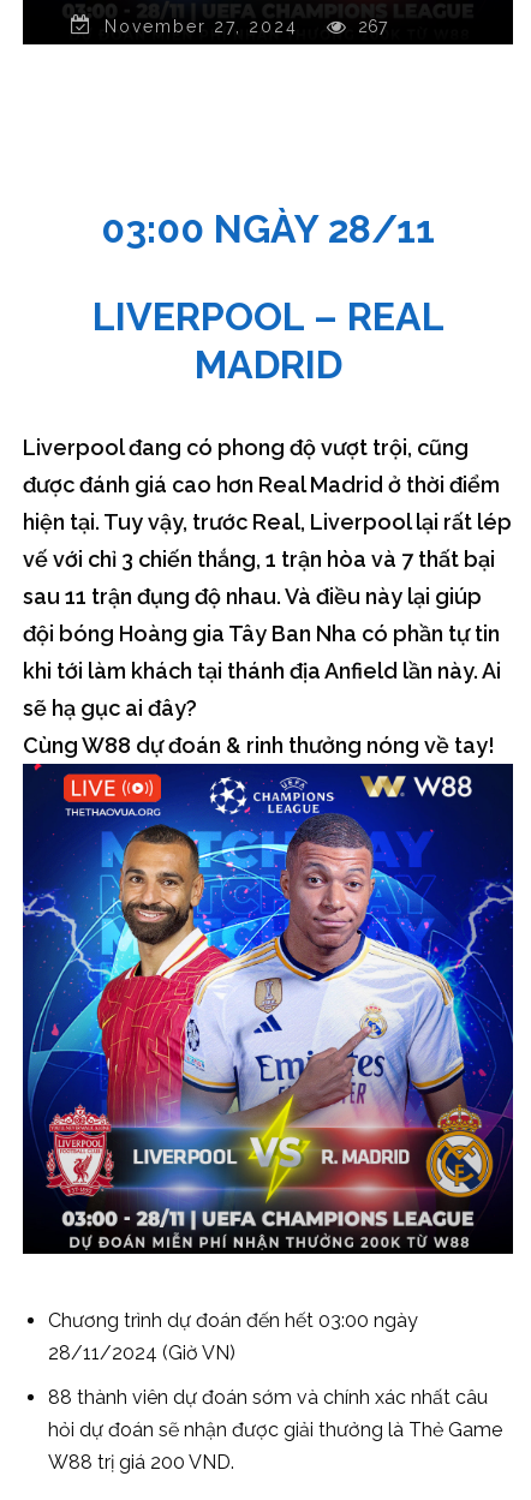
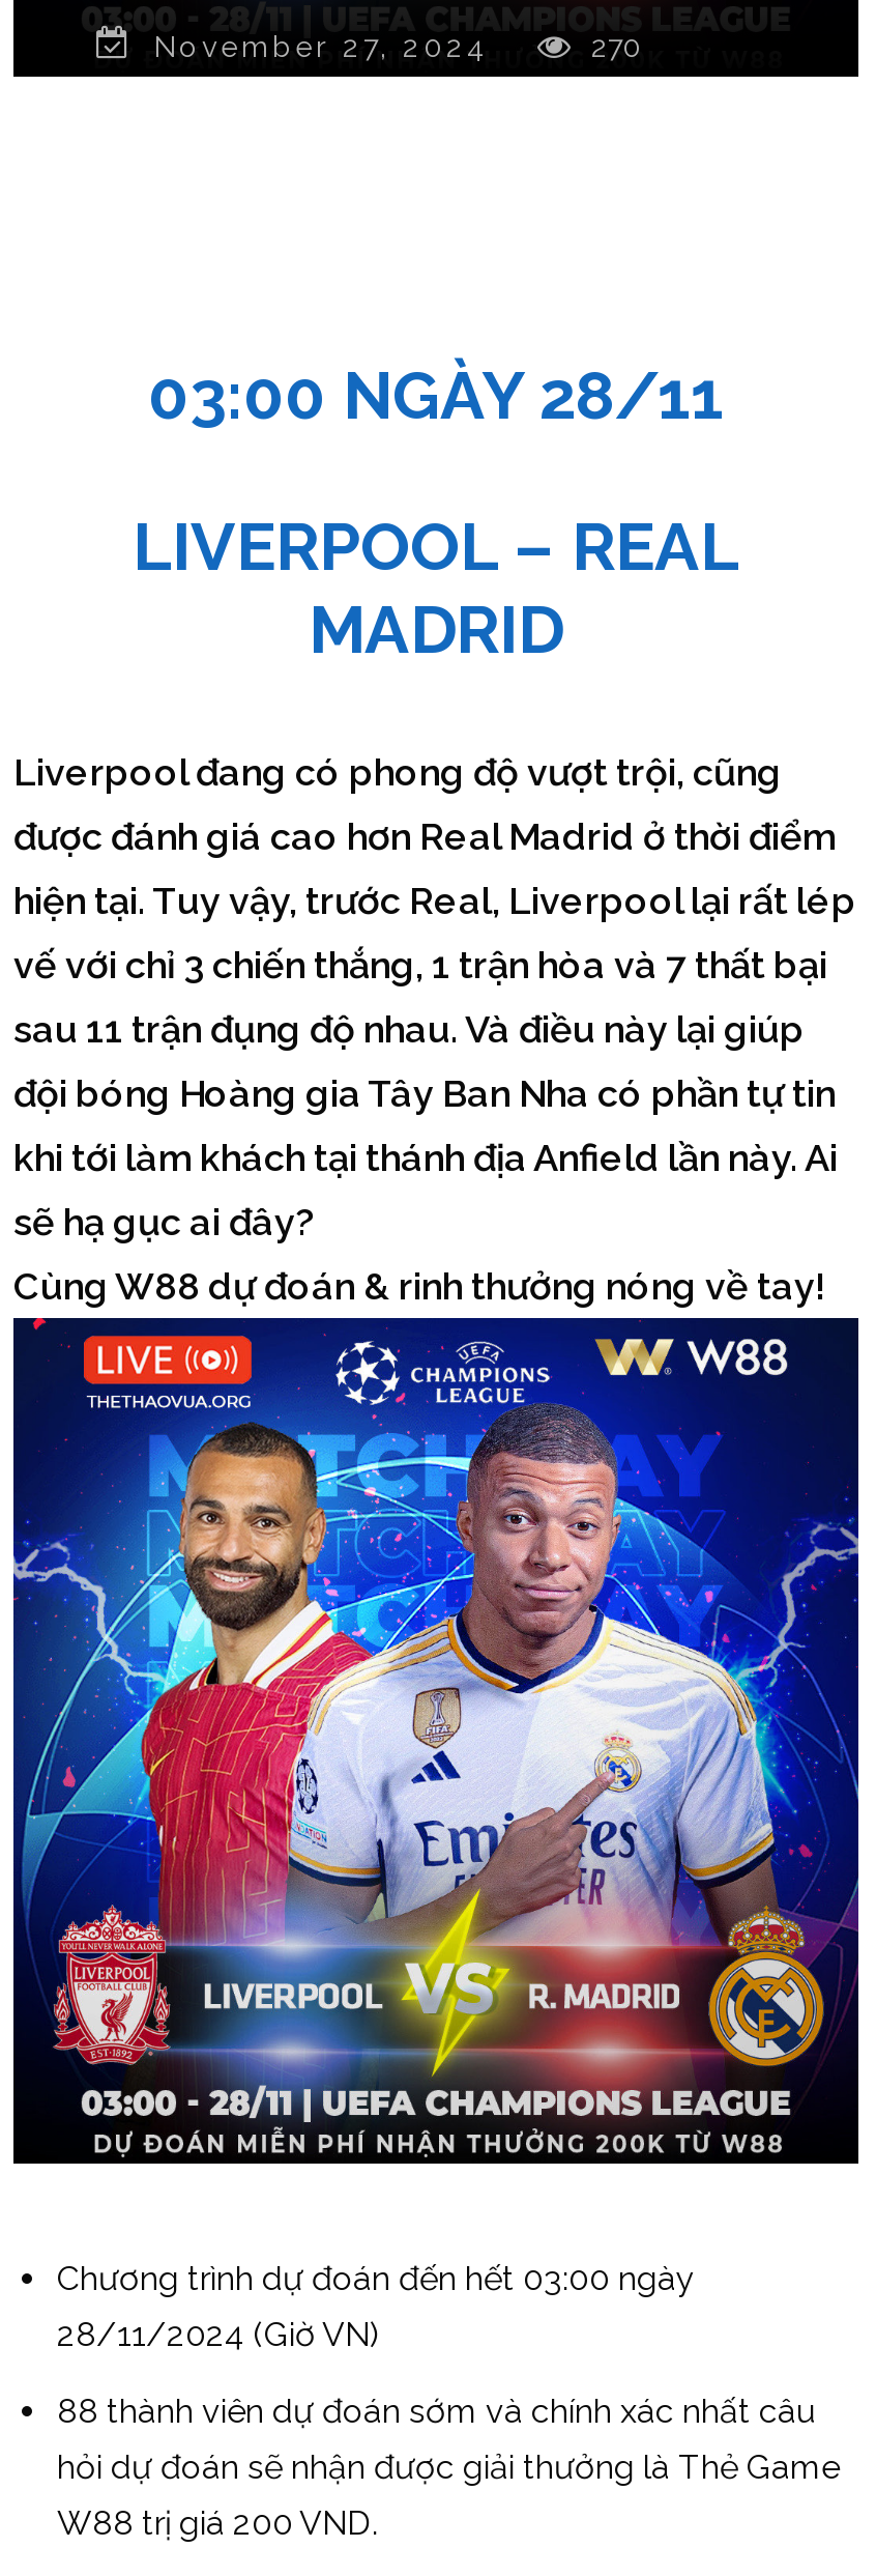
- 267
+ 270
